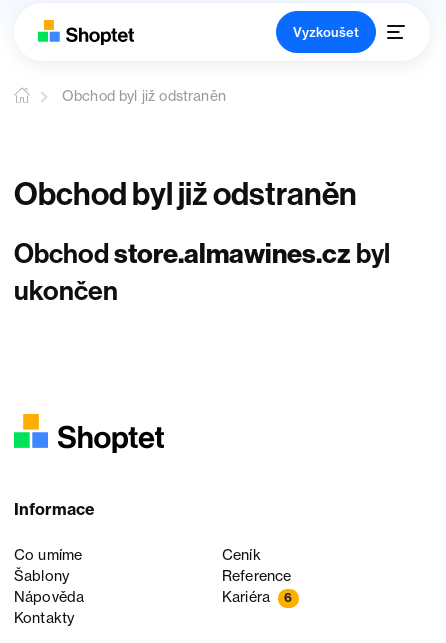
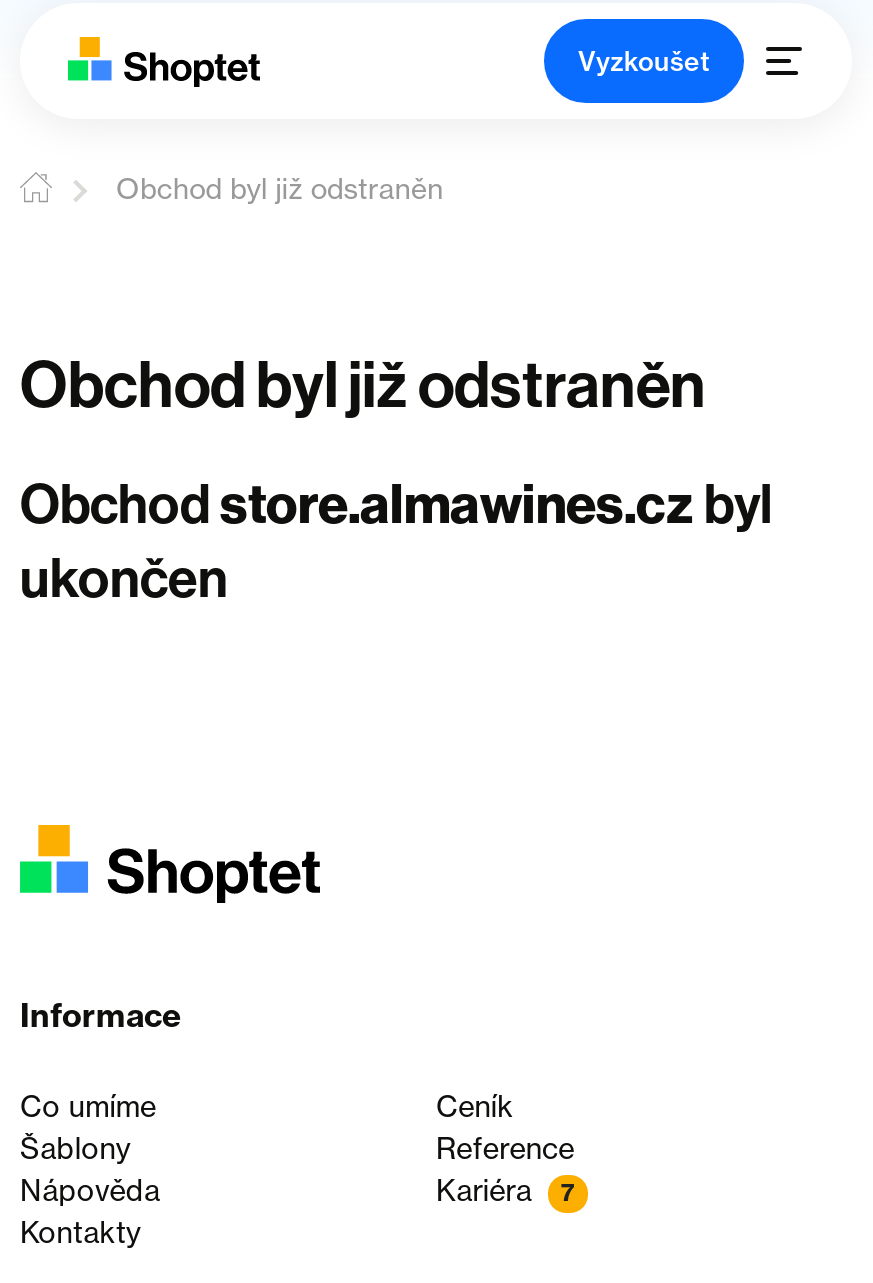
- Kariéra 6
+ Kariéra 7
